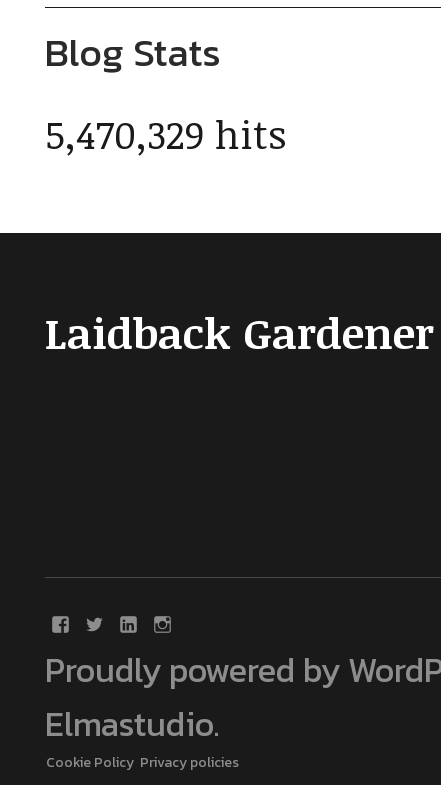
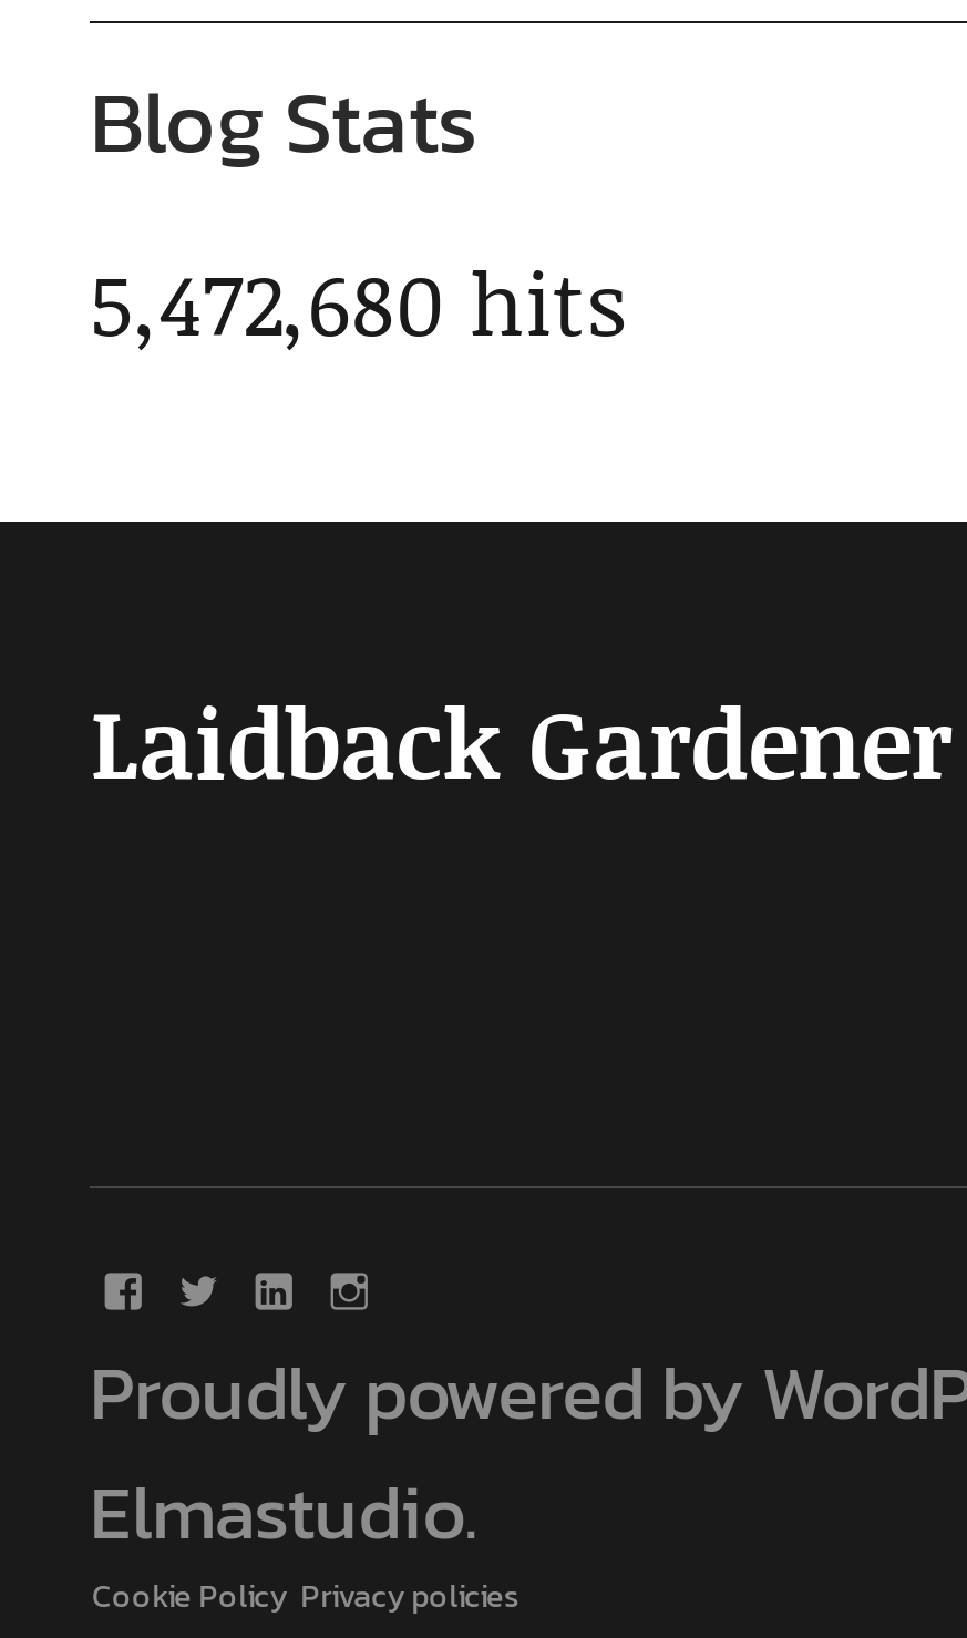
- 5,470,329 hits
+ 5,472,680 hits
